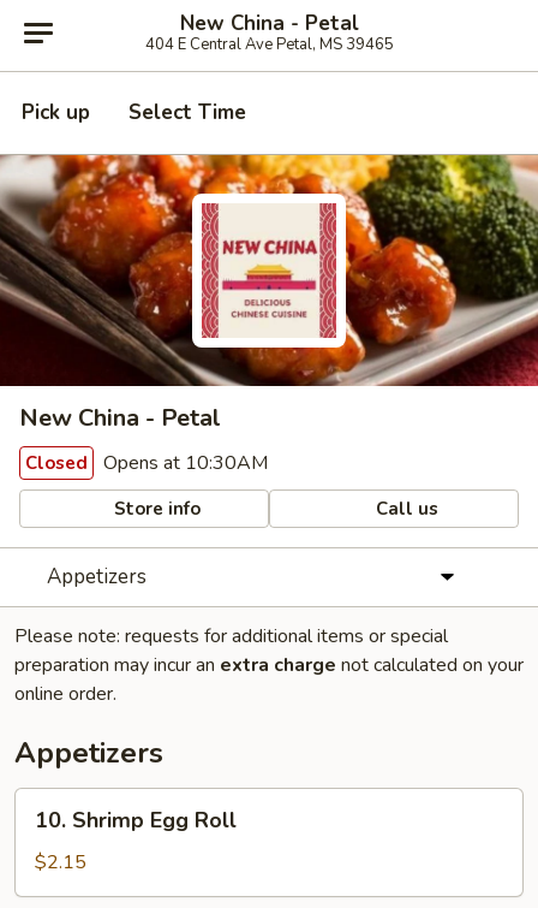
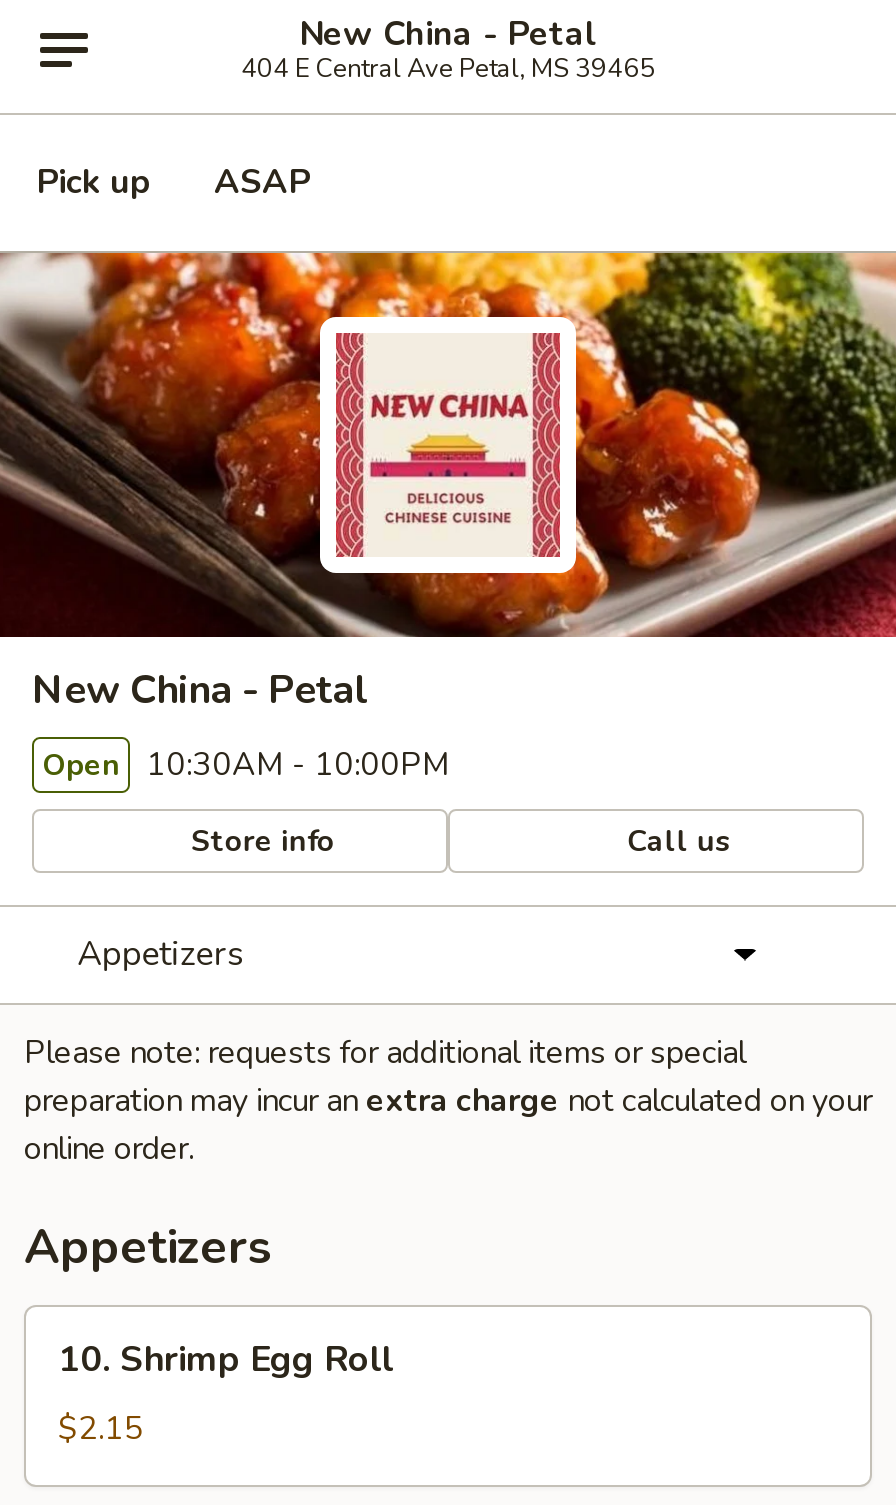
- Select Time
+ ASAP

- Closed Opens at 10:30AM
+ Open 10:30AM - 10:00PM
